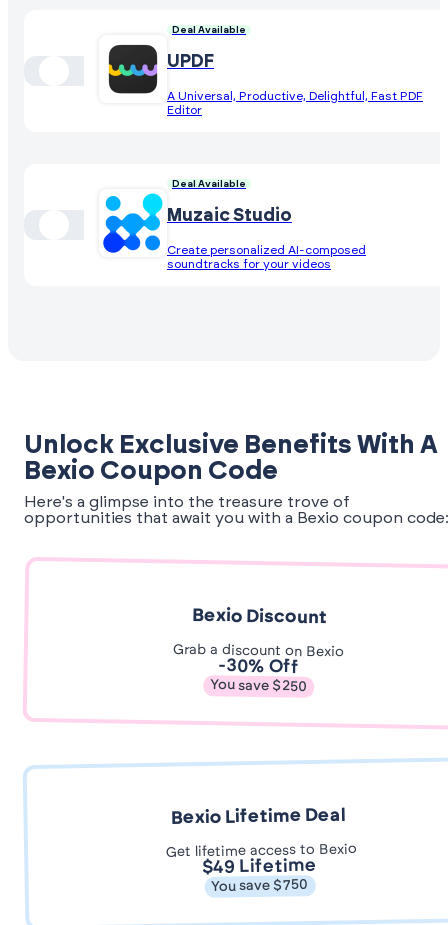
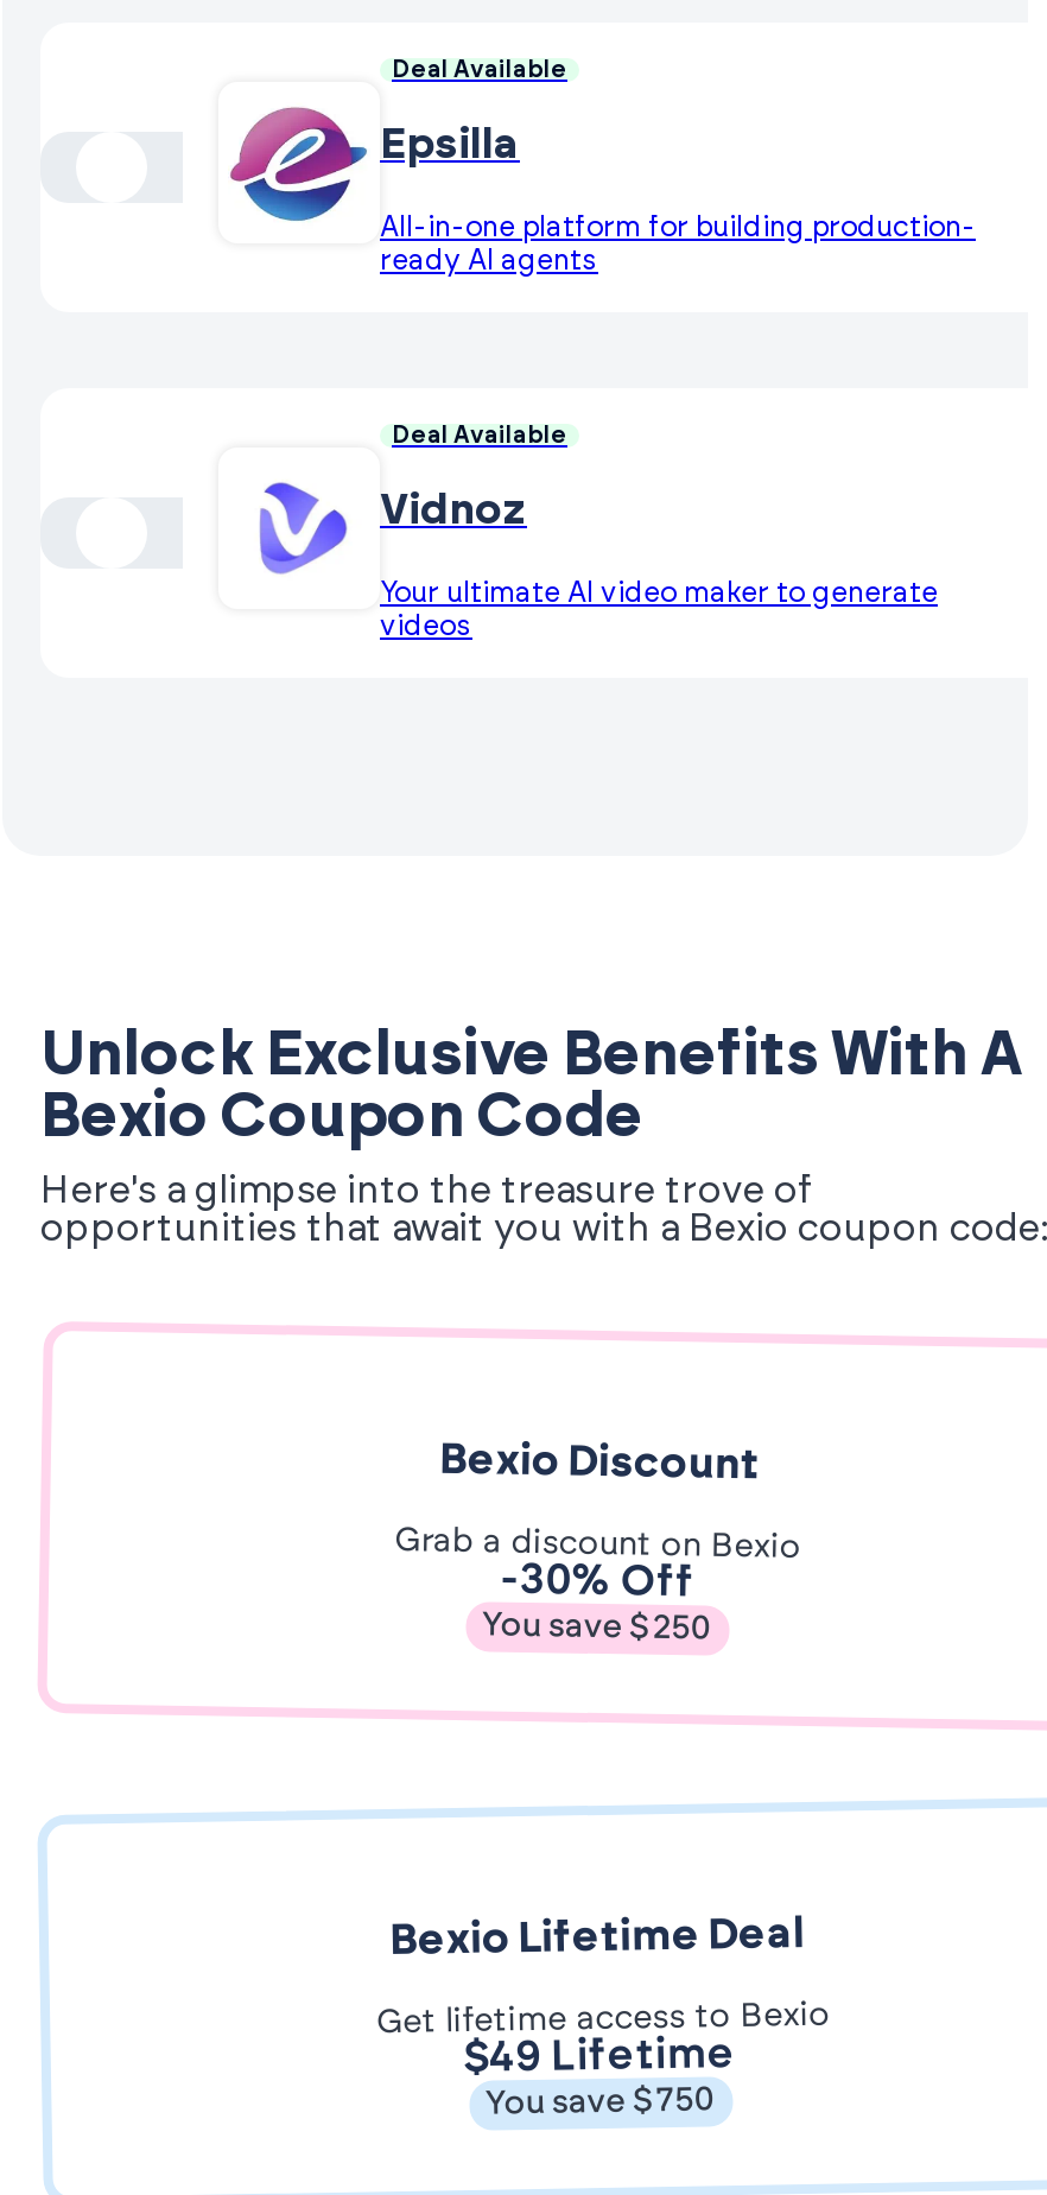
- [image]
- UPDF
+ [image]
+ Epsilla

- A Universal, Productive, Delightful, Fast PDF
- Editor
+ All-in-one platform for building production-
+ ready AI agents

- [image]
- Muzaic Studio
+ [image]
+ Vidnoz

- Create personalized AI-composed
- soundtracks for your videos
+ Your ultimate AI video maker to generate
+ videos
